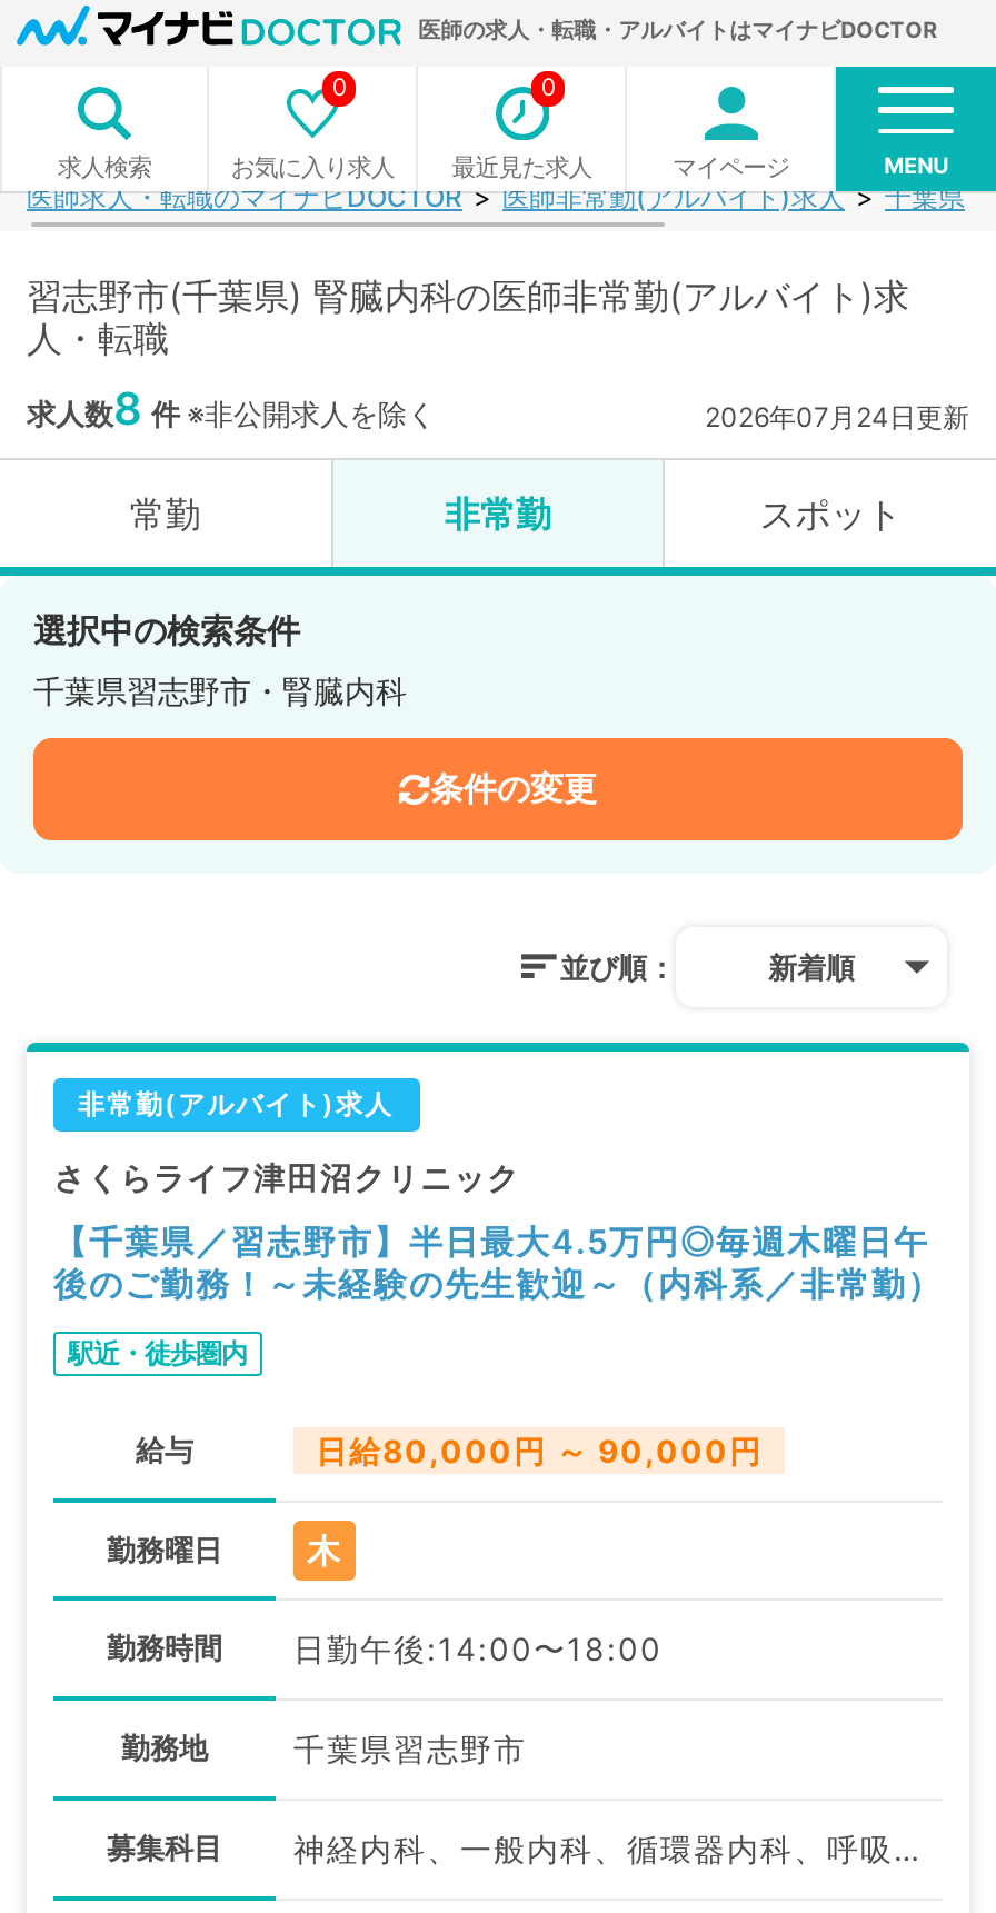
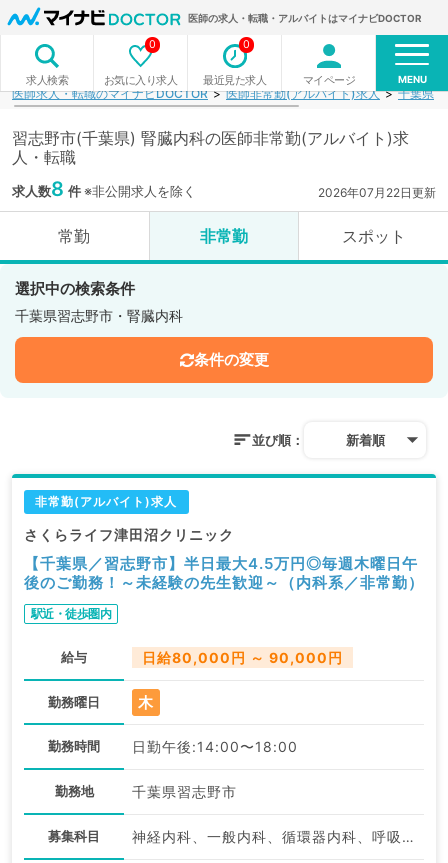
- 2026年07月24日更新
+ 2026年07月22日更新
